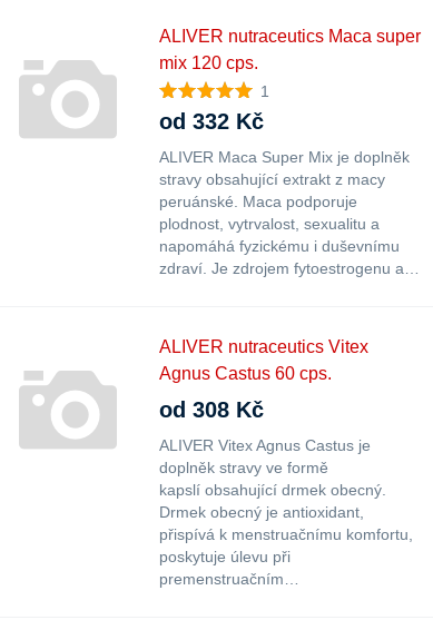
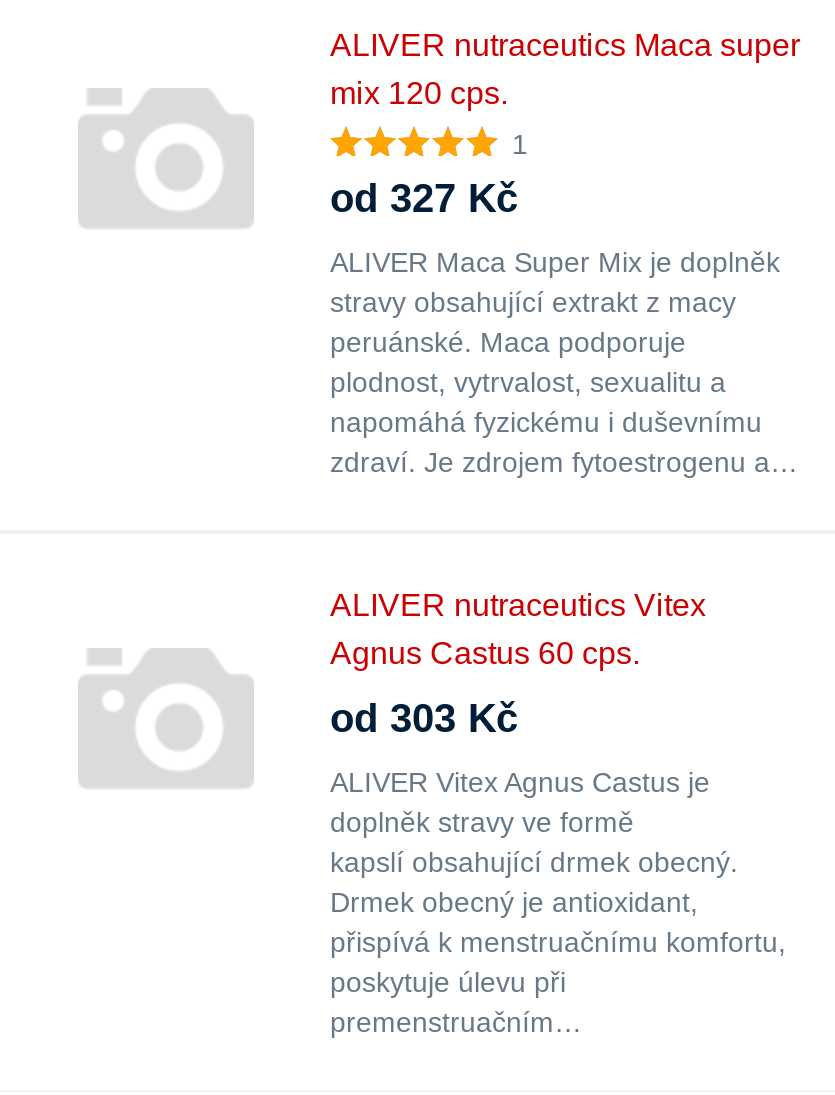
- od 332 Kč
+ od 327 Kč

- od 308 Kč
+ od 303 Kč
